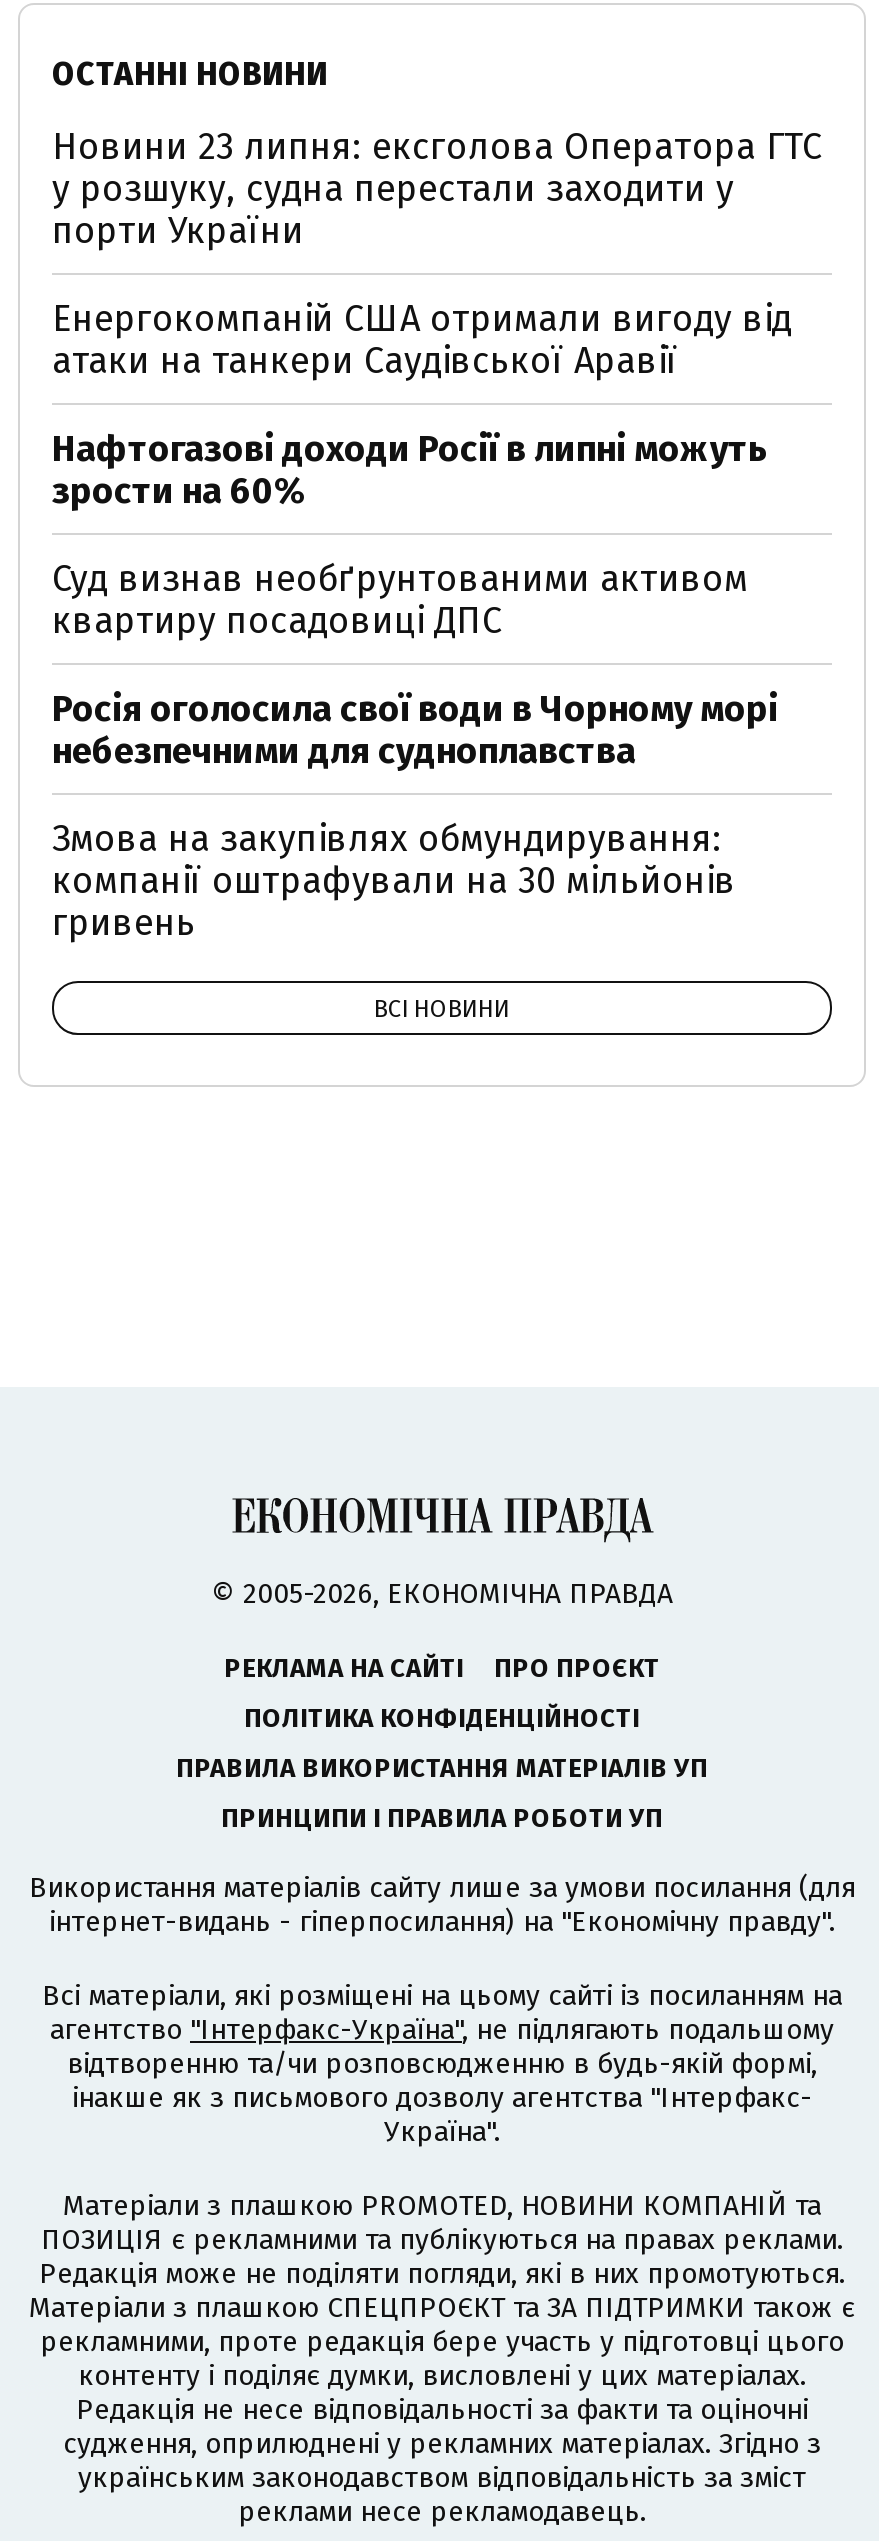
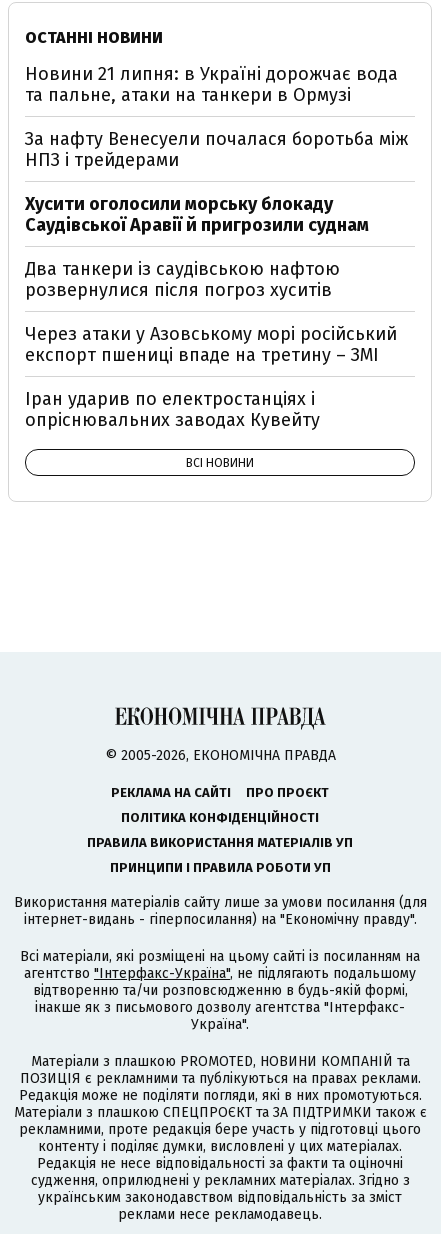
- Новини 23 липня: ексголова Оператора ГТС
- у розшуку, судна перестали заходити у
- порти України
+ Новини 21 липня: в Україні дорожчає вода
+ та пальне, атаки на танкери в Ормузі

- Енергокомпаній США отримали вигоду від
- атаки на танкери Саудівської Аравії
+ За нафту Венесуели почалася боротьба між
+ НПЗ і трейдерами

- Нафтогазові доходи Росії в липні можуть
- зрости на 60%
+ Хусити оголосили морську блокаду
+ Саудівської Аравії й пригрозили суднам

- Суд визнав необґрунтованими активом
- квартиру посадовиці ДПС
+ Два танкери із саудівською нафтою
+ розвернулися після погроз хуситів

- Росія оголосила свої води в Чорному морі
- небезпечними для судноплавства
+ Через атаки у Азовському морі російський
+ експорт пшениці впаде на третину – ЗМІ

- Змова на закупівлях обмундирування:
- компанії оштрафували на 30 мільйонів
- гривень
+ Іран ударив по електростанціях і
+ опріснювальних заводах Кувейту
